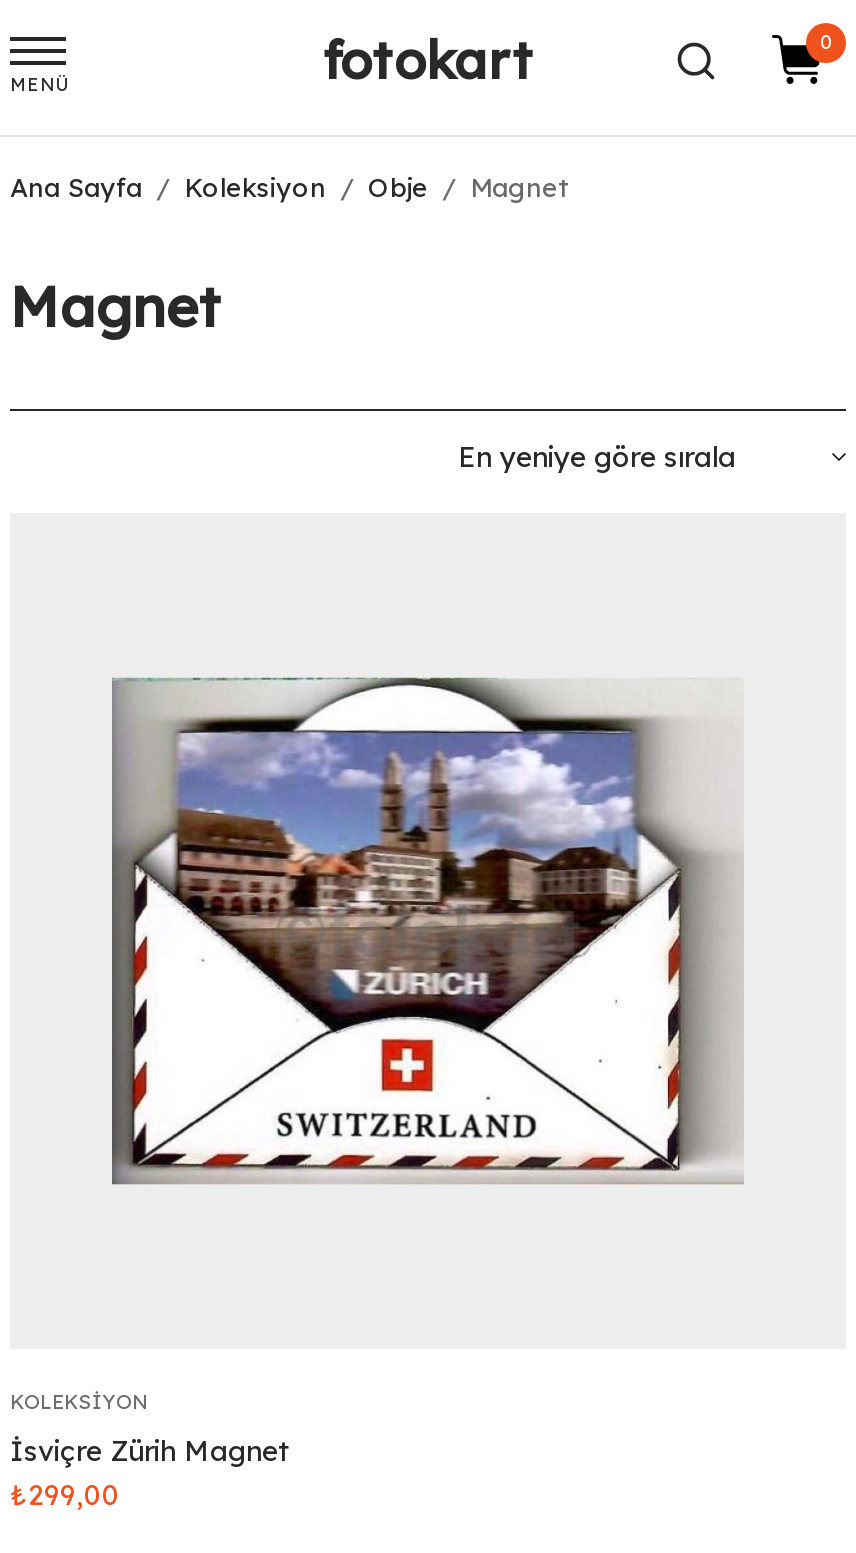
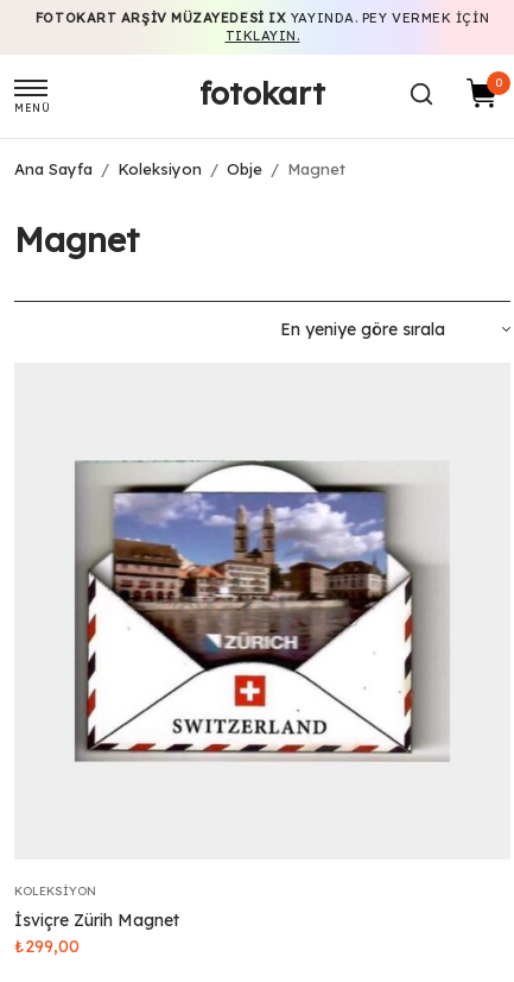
+ FOTOKART ARŞIV MÜZAYEDESI IX YAYINDA. PEY VERMEK IÇIN
+ TIKLAYIN.
